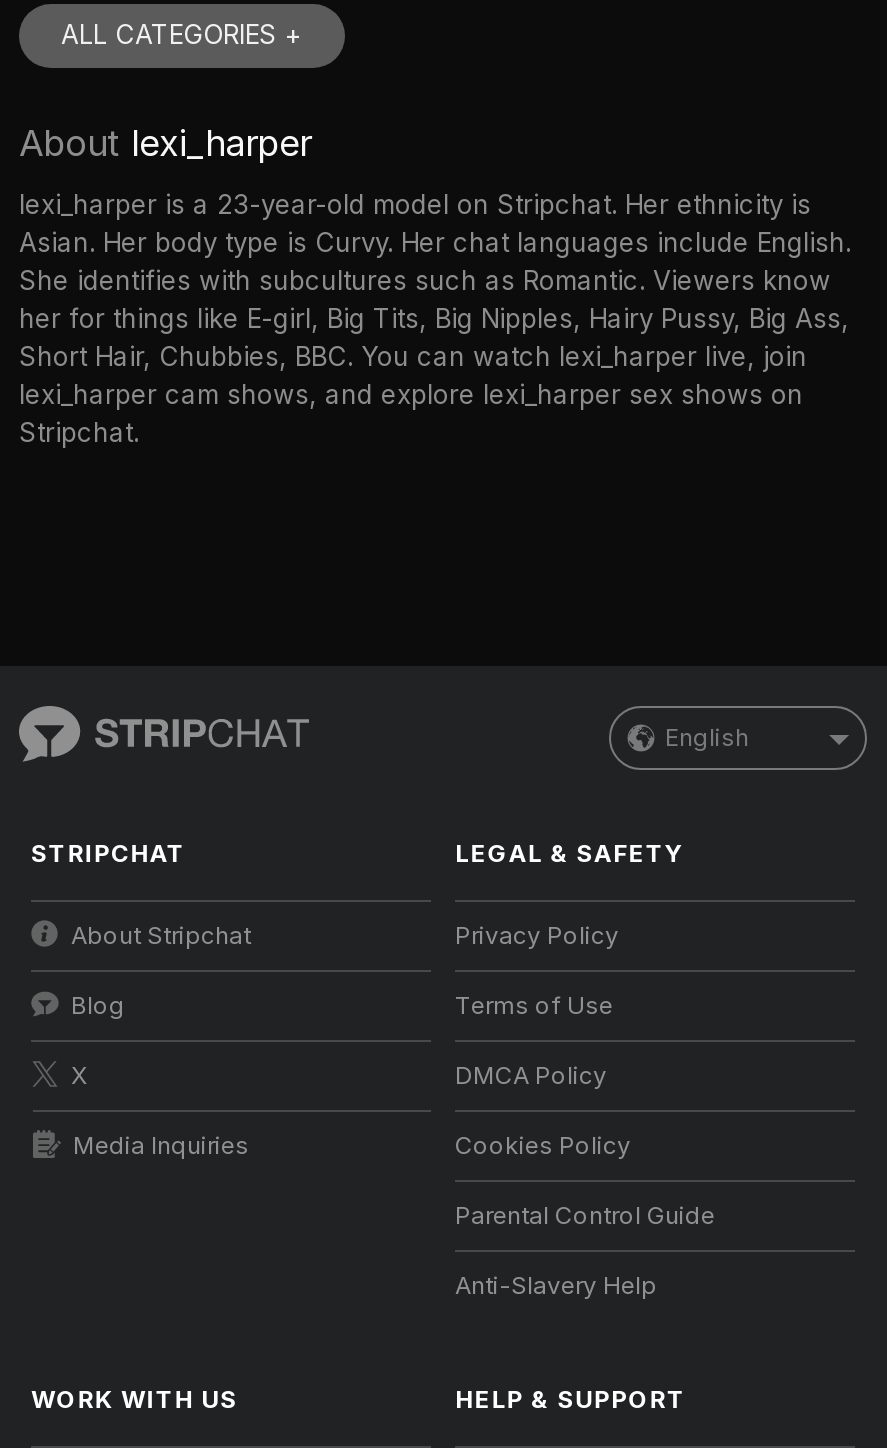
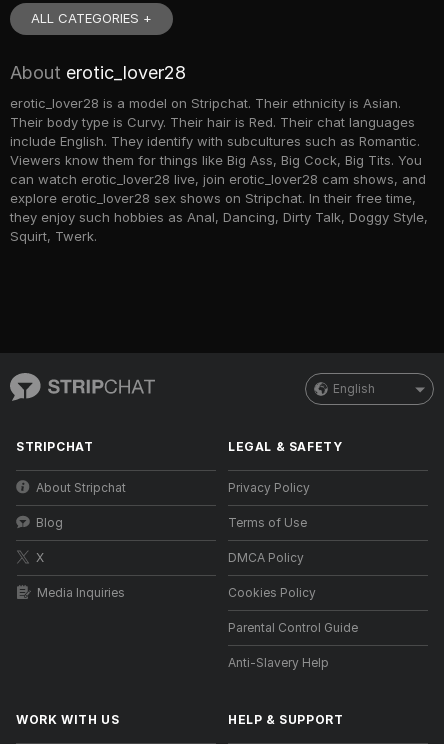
- About lexi_harper
+ About erotic_lover28

- lexi_harper is a 23-year-old model on Stripchat. Her ethnicity is
- Asian. Her body type is Curvy. Her chat languages include English.
- She identifies with subcultures such as Romantic. Viewers know
- her for things like E-girl, Big Tits, Big Nipples, Hairy Pussy, Big Ass,
- Short Hair, Chubbies, BBC. You can watch lexi_harper live, join
- lexi_harper cam shows, and explore lexi_harper sex shows on
- Stripchat.
+ erotic_lover28 is a model on Stripchat. Their ethnicity is Asian.
+ Their body type is Curvy. Their hair is Red. Their chat languages
+ include English. They identify with subcultures such as Romantic.
+ Viewers know them for things like Big Ass, Big Cock, Big Tits. You
+ can watch erotic_lover28 live, join erotic_lover28 cam shows, and
+ explore erotic_lover28 sex shows on Stripchat. In their free time,
+ they enjoy such hobbies as Anal, Dancing, Dirty Talk, Doggy Style,
+ Squirt, Twerk.
